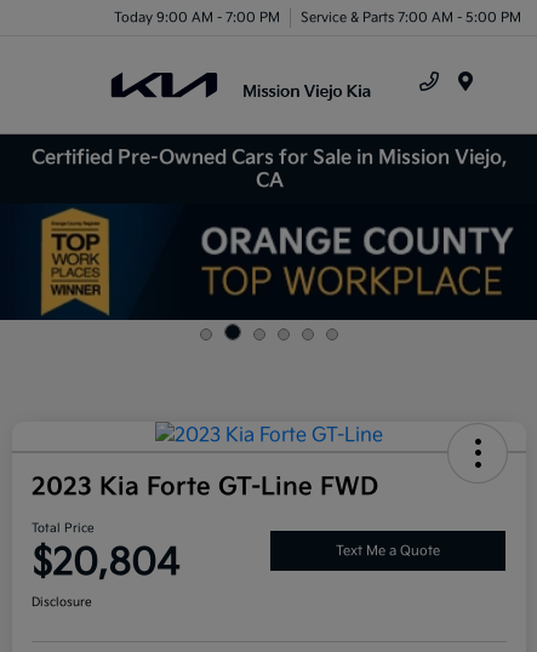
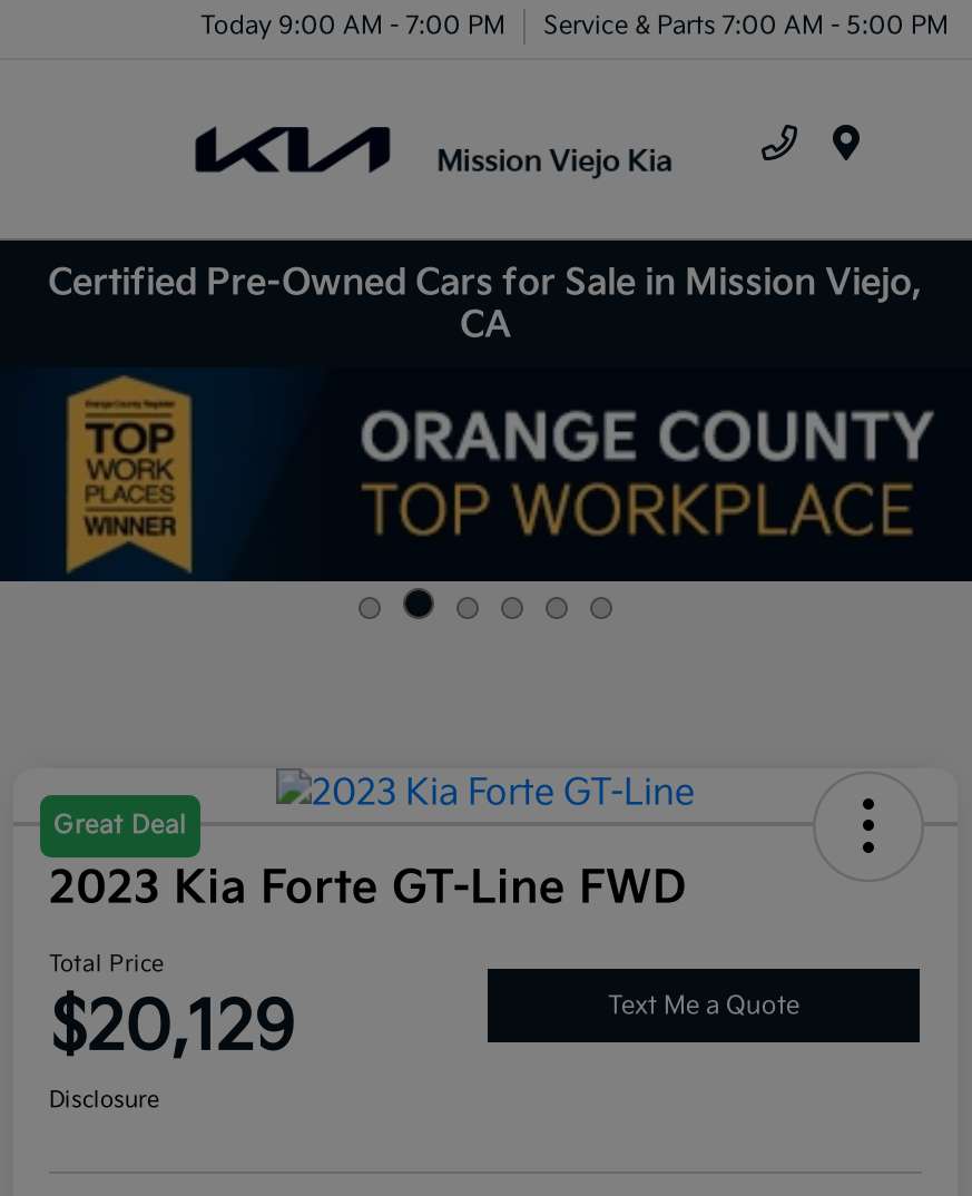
+ Great Deal

- $20,804
+ $20,129
